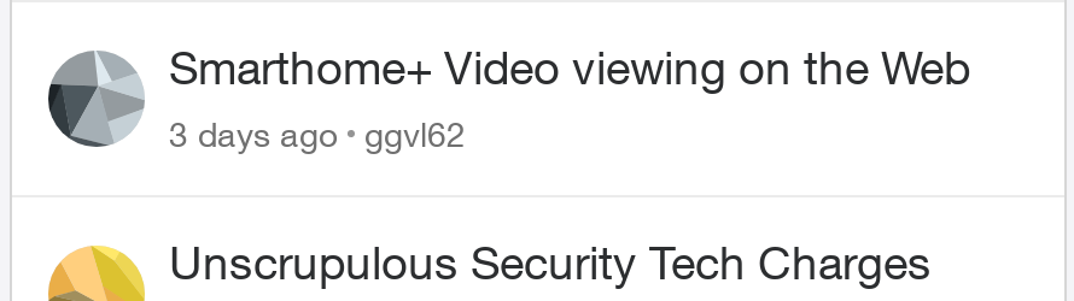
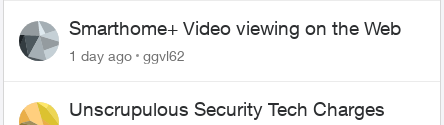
- 3 days ago ggvl62
+ 1 day ago ggvl62
